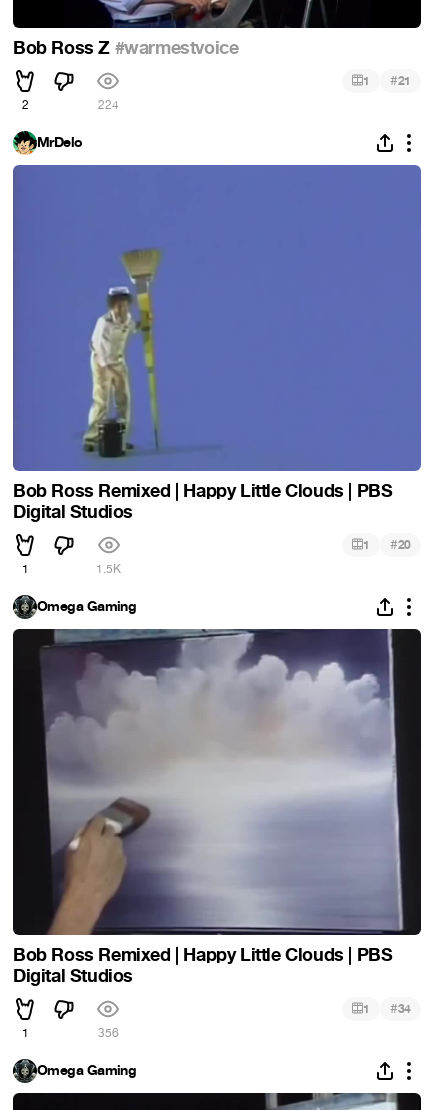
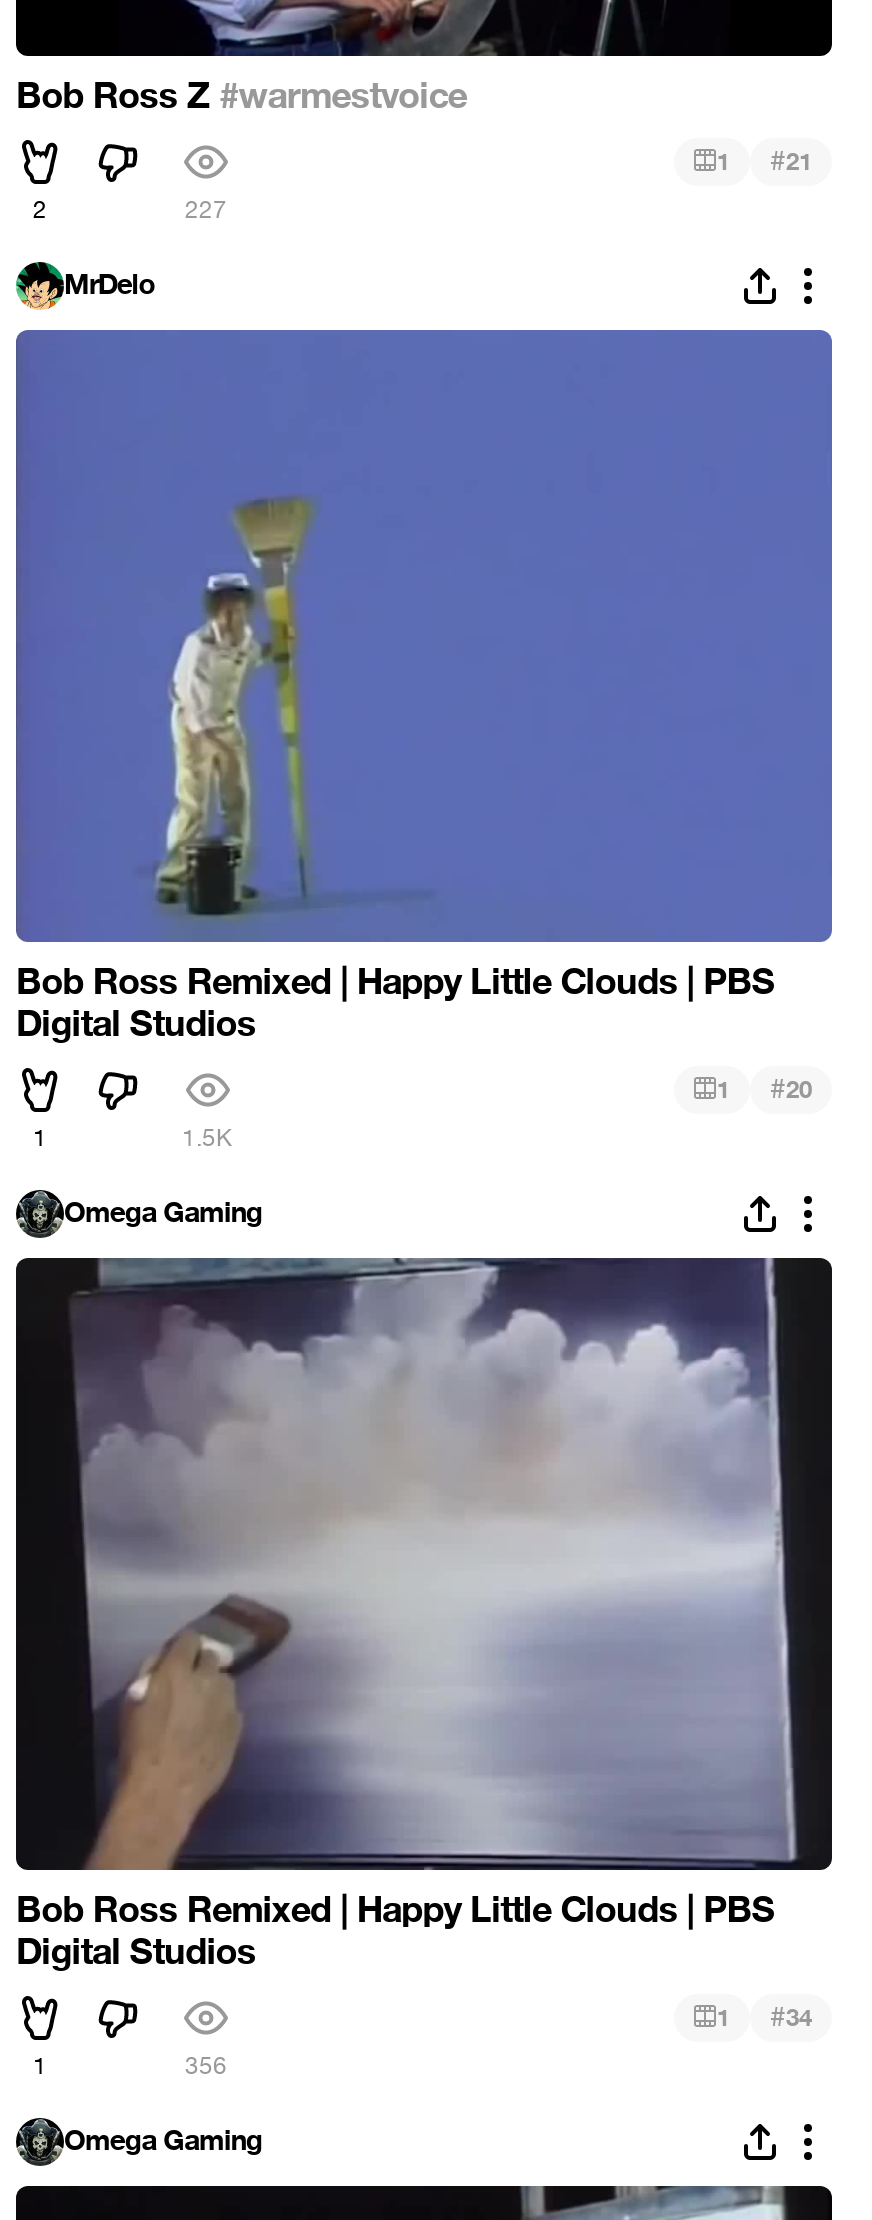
- 224
+ 227
